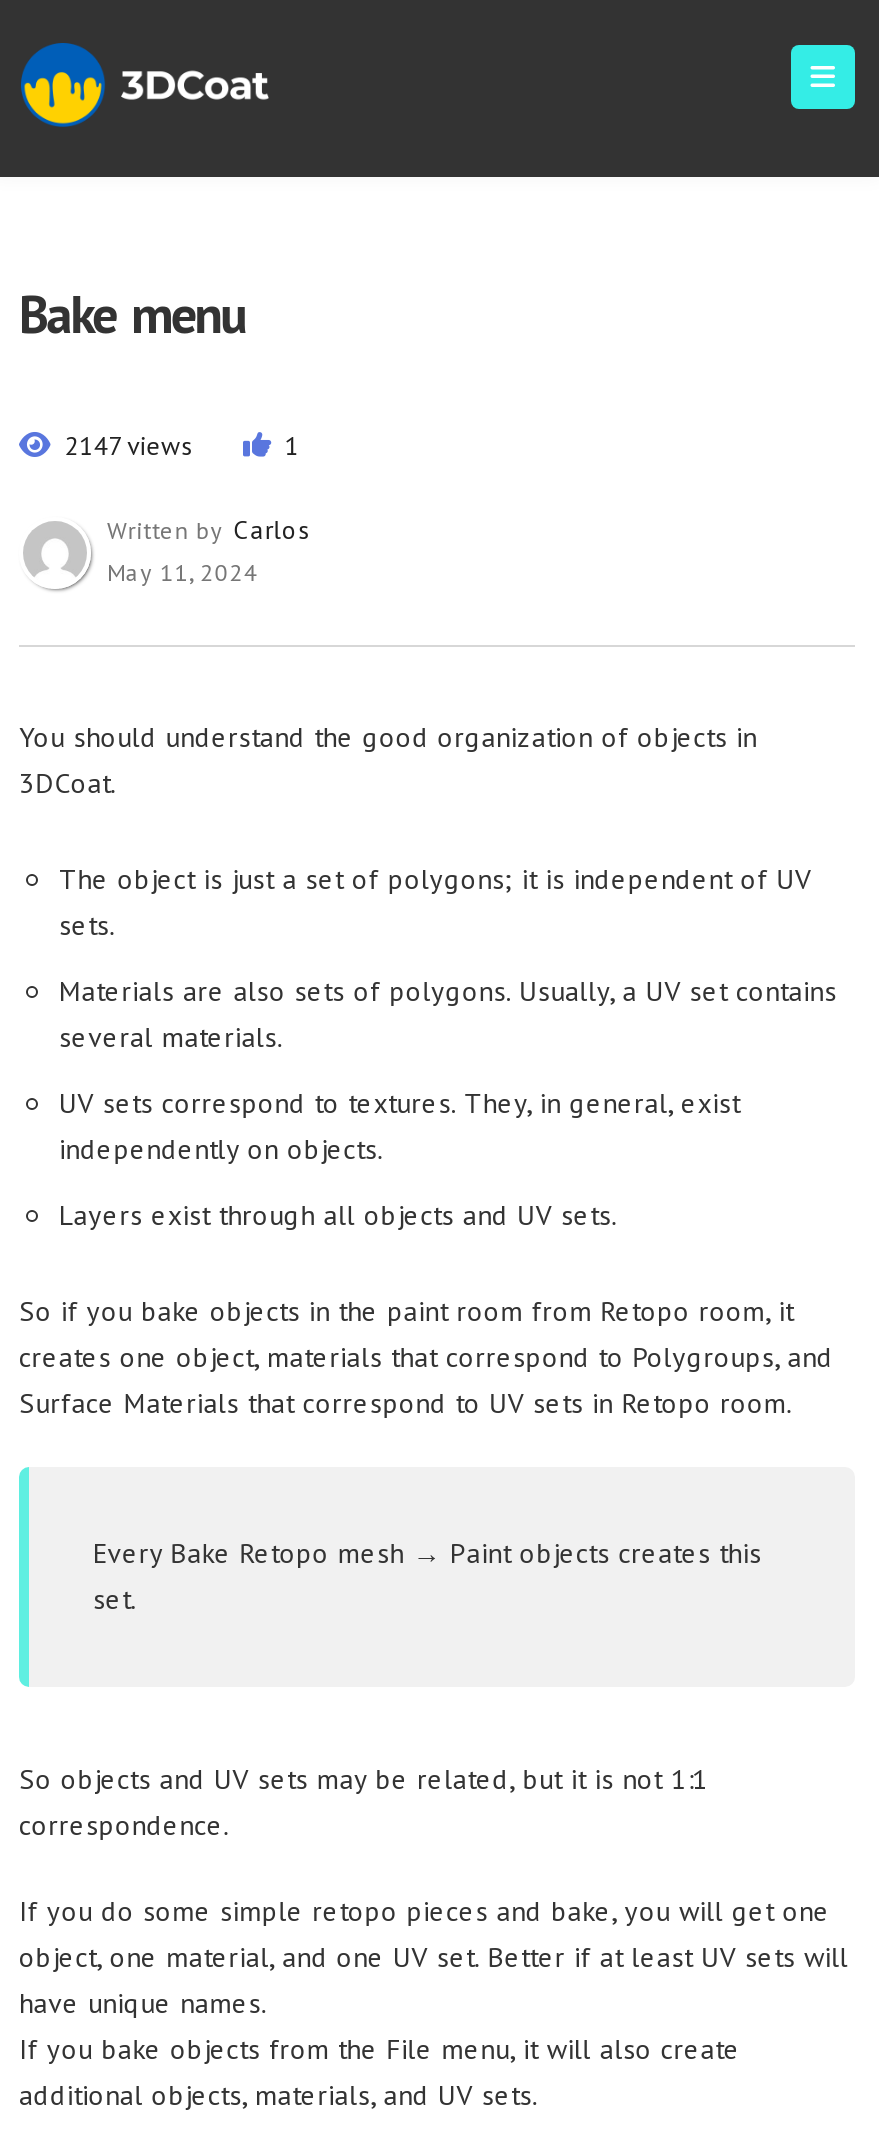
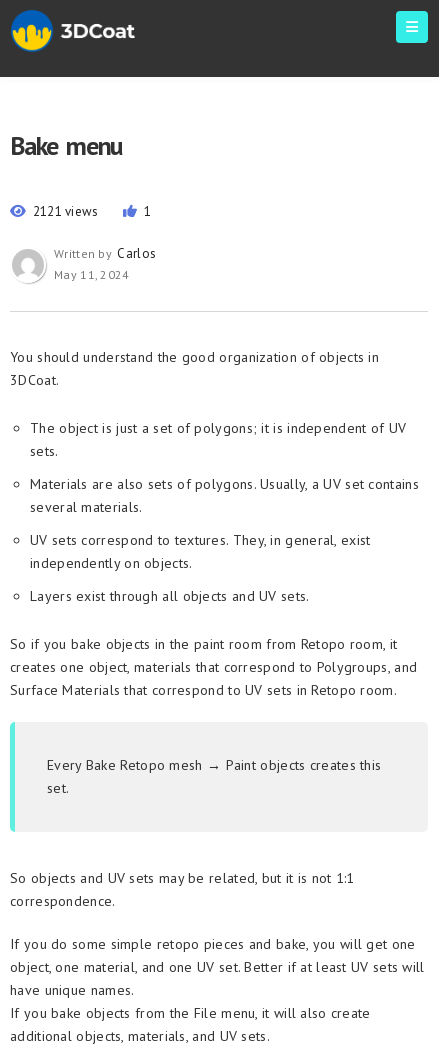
- 2147 views
+ 2121 views
